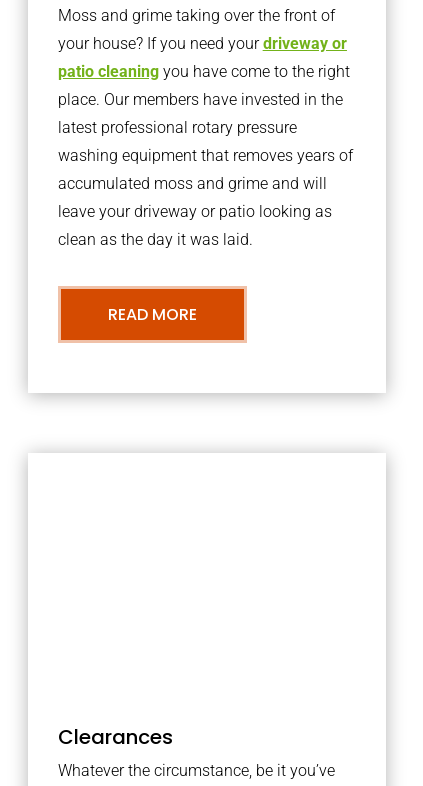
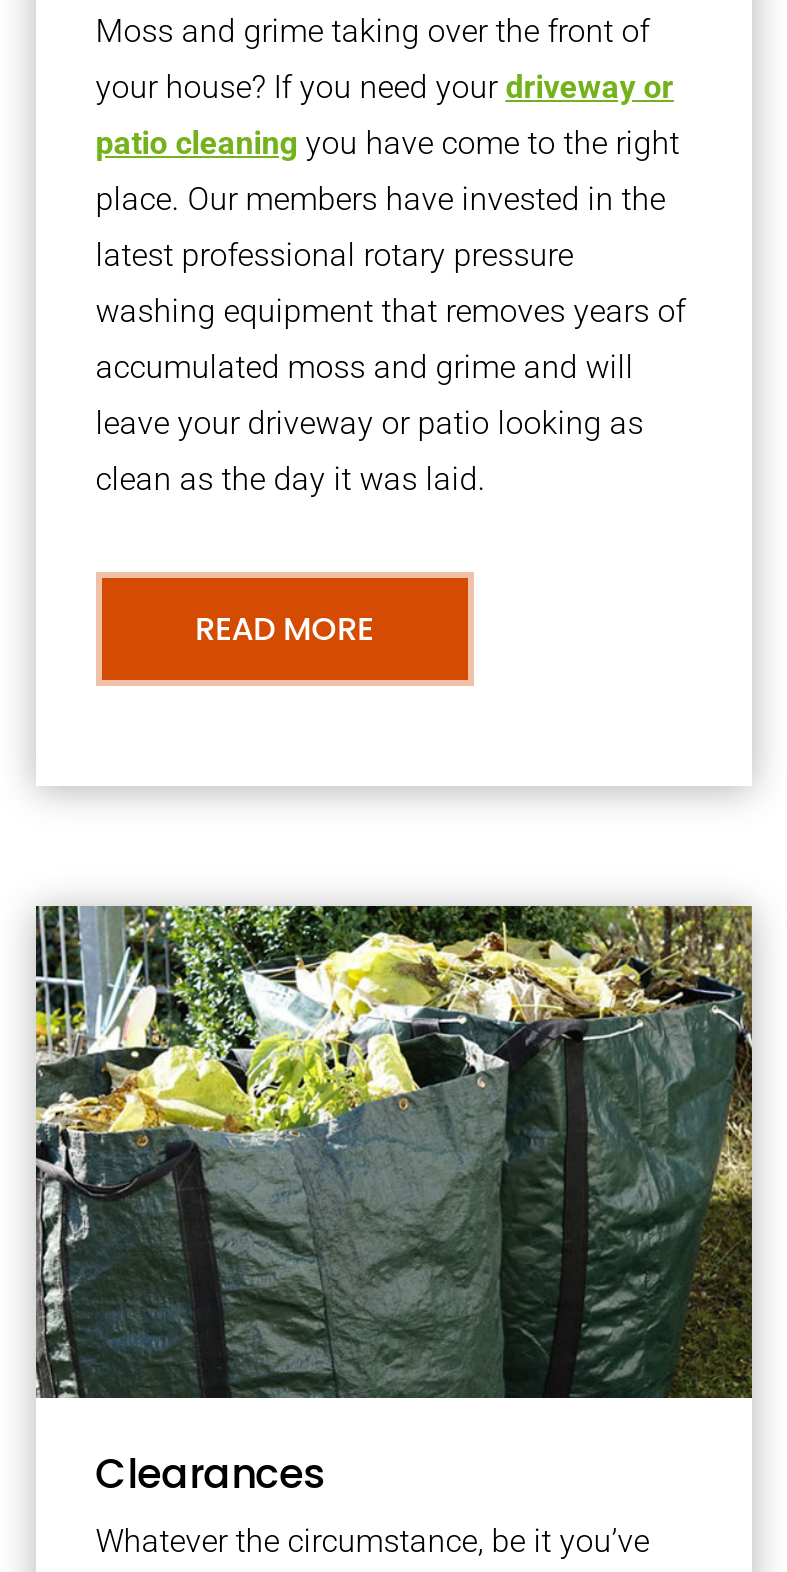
+ [image]
